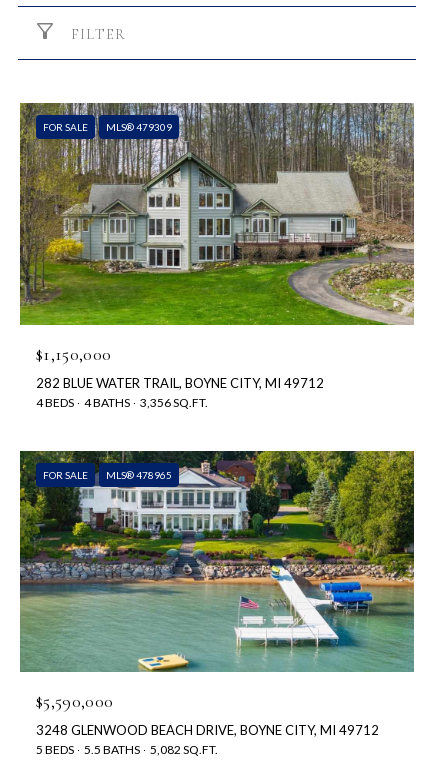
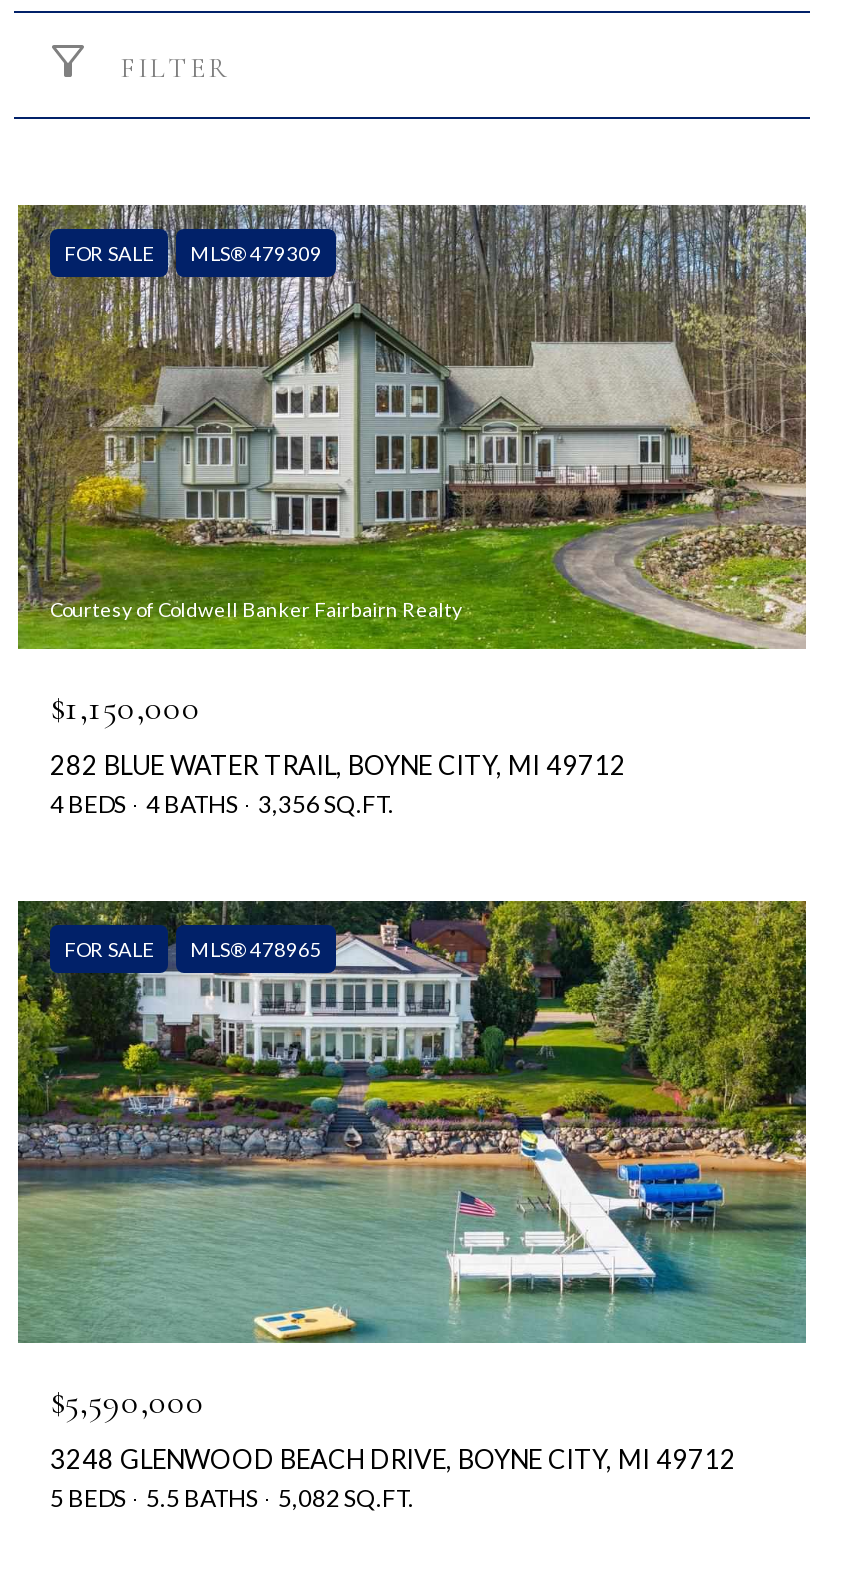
+ Courtesy of Coldwell Banker Fairbairn Realty
